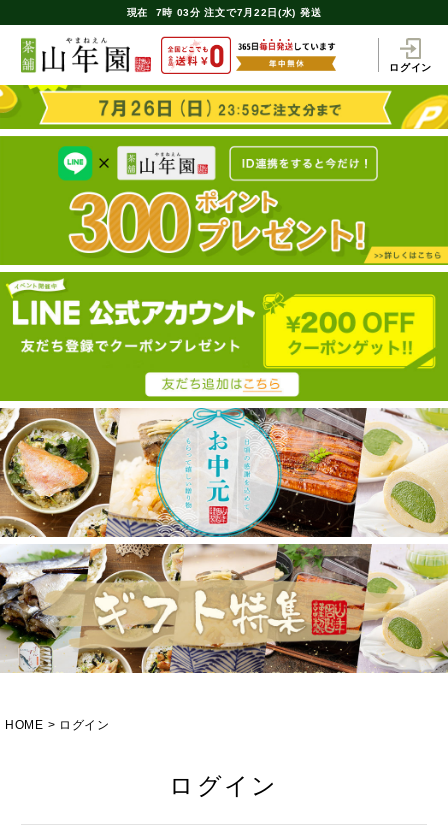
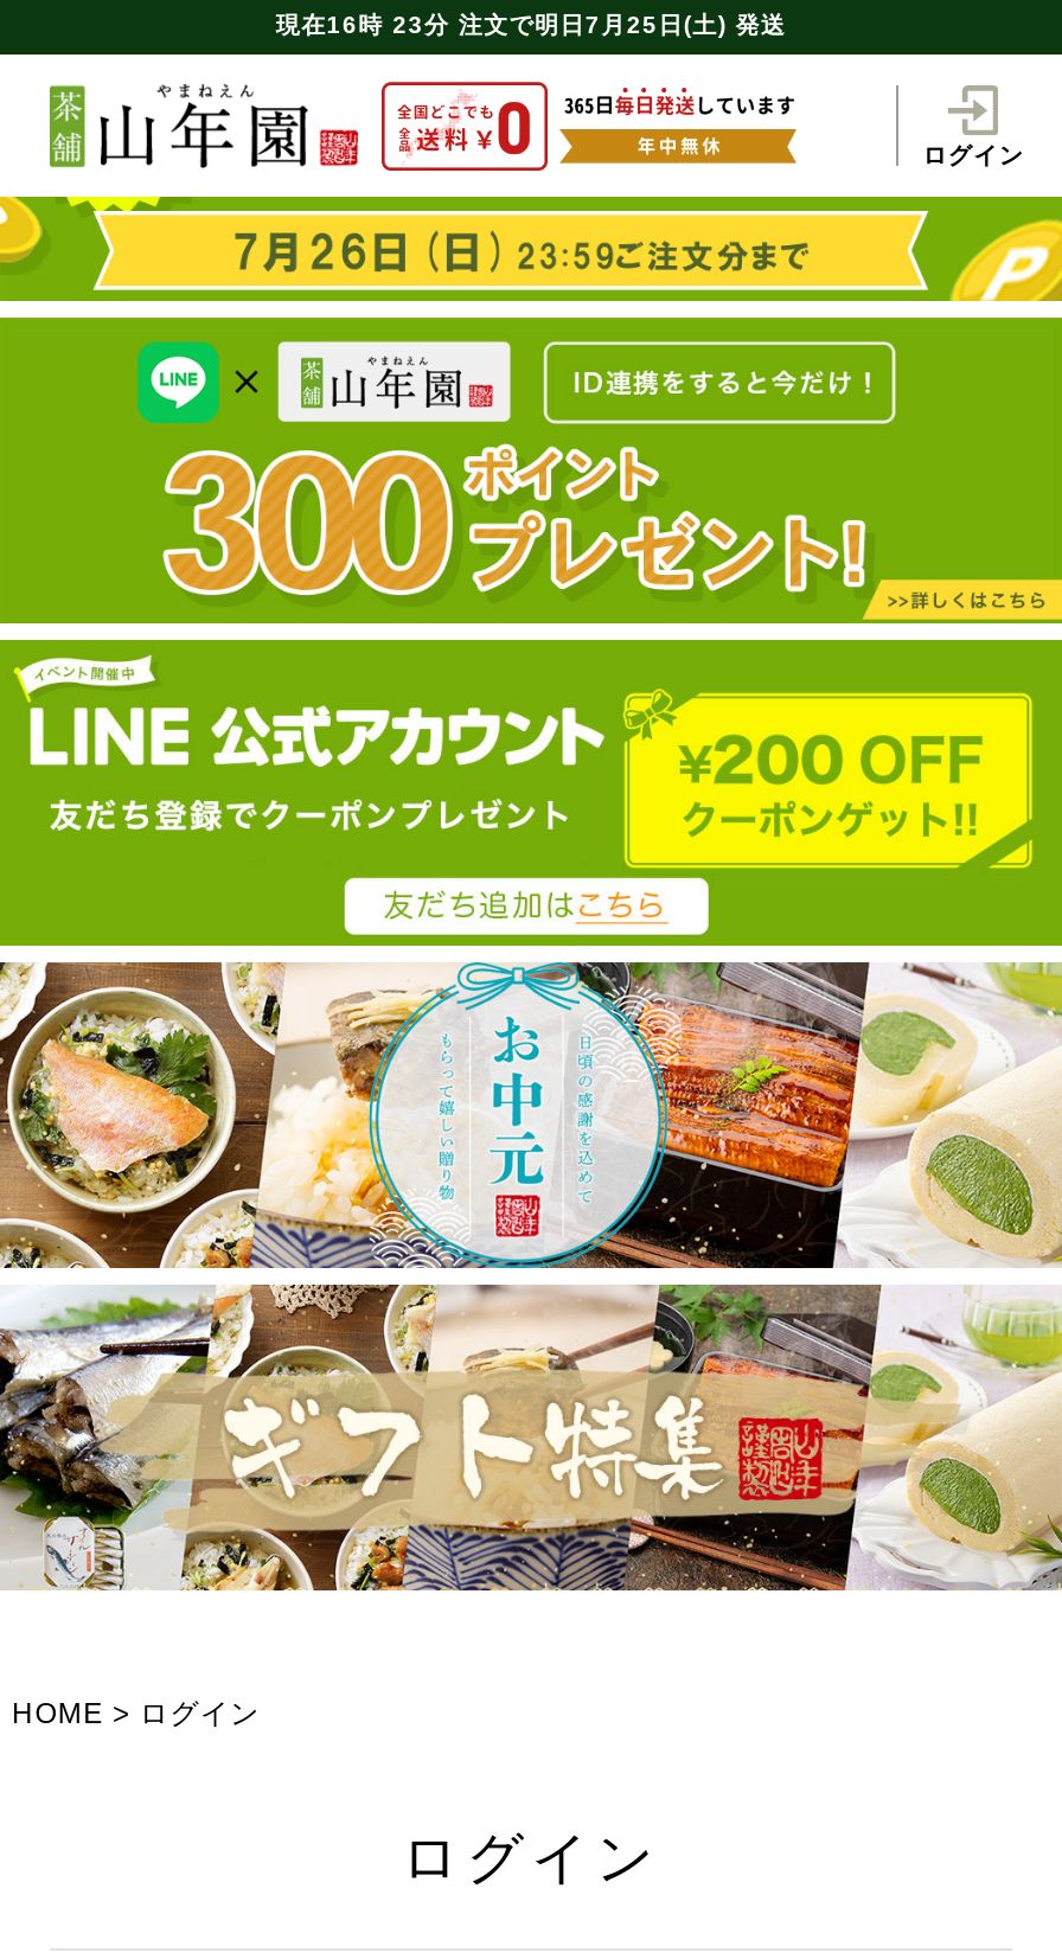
- 現在7時 03分注文で7月22日(水) 発送
+ 現在16時 23分注文で明日7月25日(土) 発送
